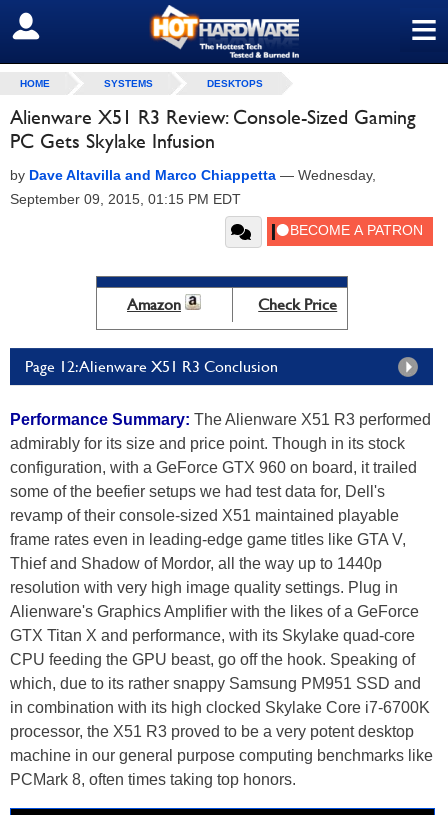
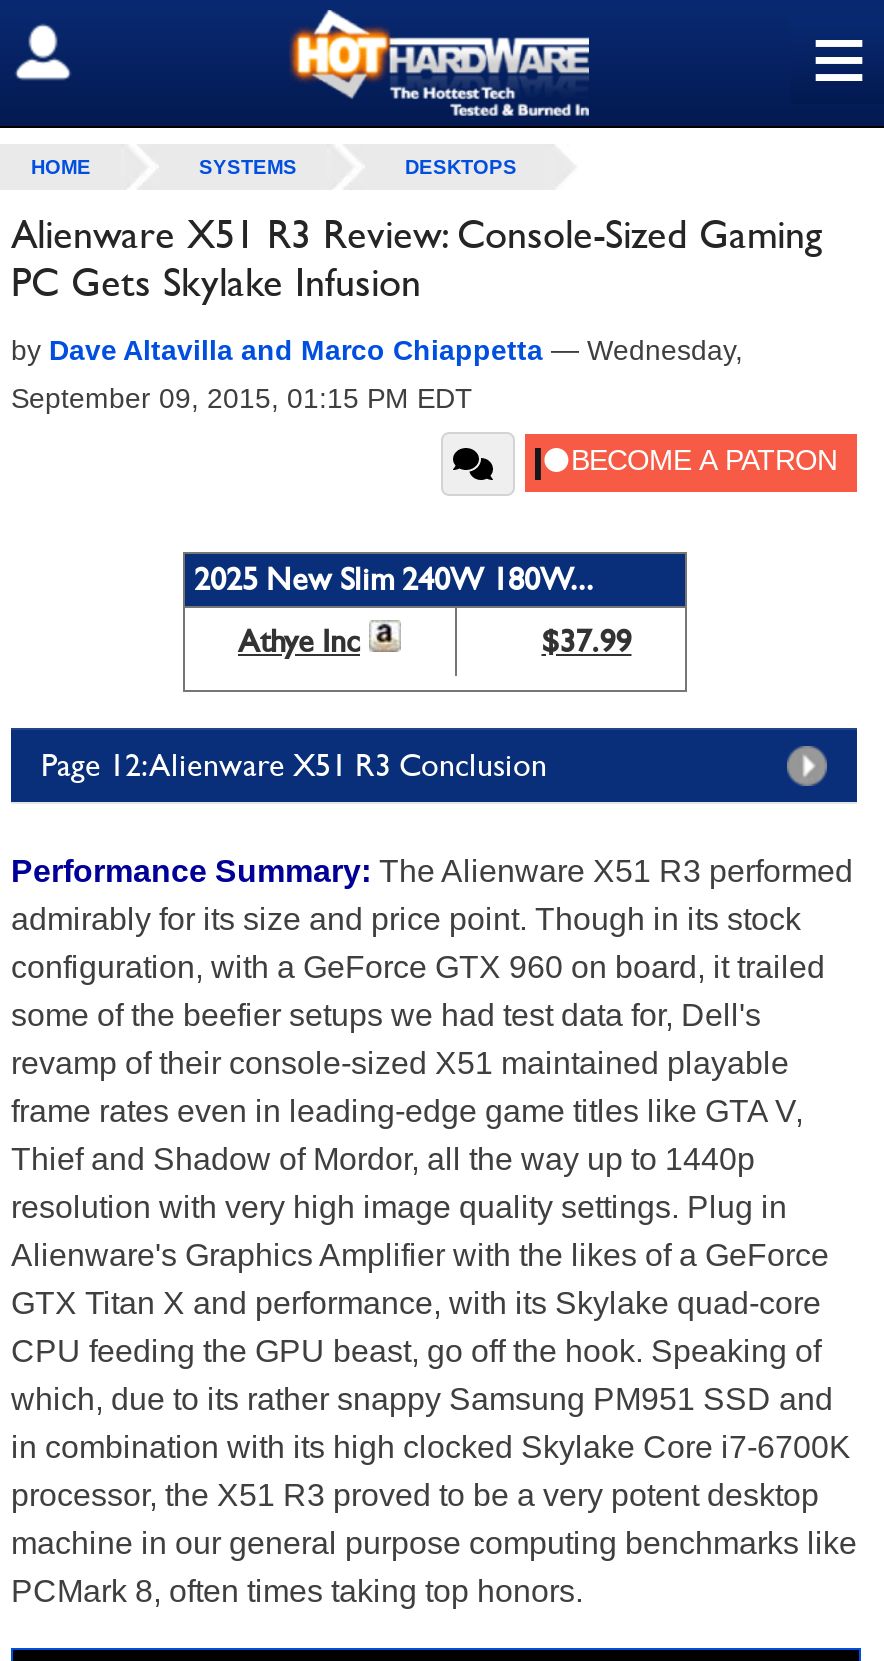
- Amazon
- Check Price
+ 2025 New Slim 240W 180W...
+ Athye Inc
+ $37.99
